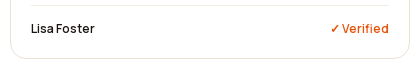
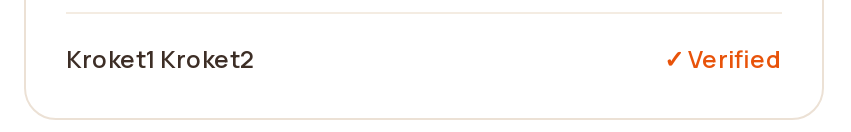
- Lisa Foster
+ Kroket1 Kroket2
